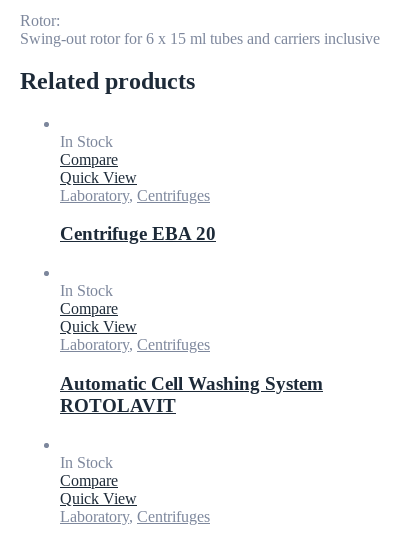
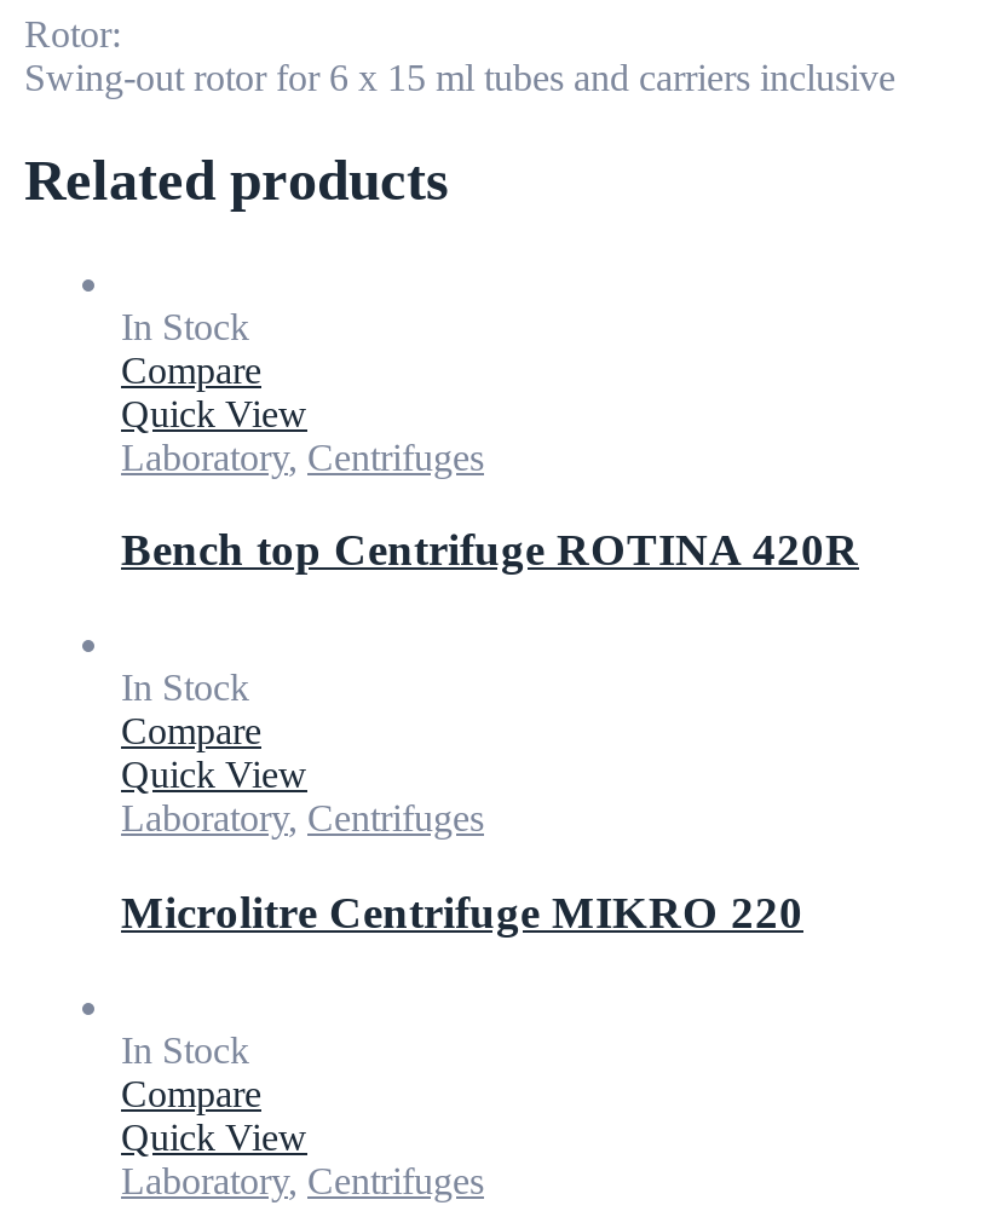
- Centrifuge EBA 20
+ Bench top Centrifuge ROTINA 420R

- Automatic Cell Washing System
- ROTOLAVIT
+ Microlitre Centrifuge MIKRO 220
